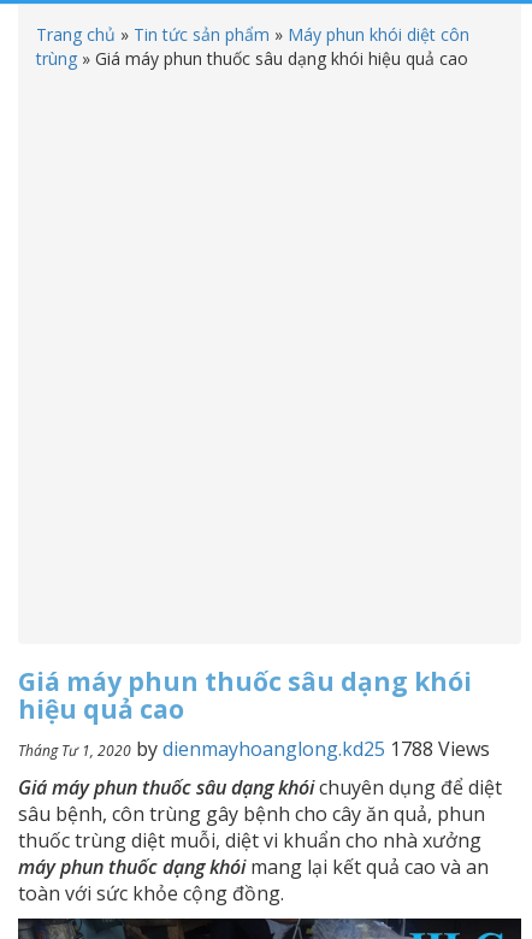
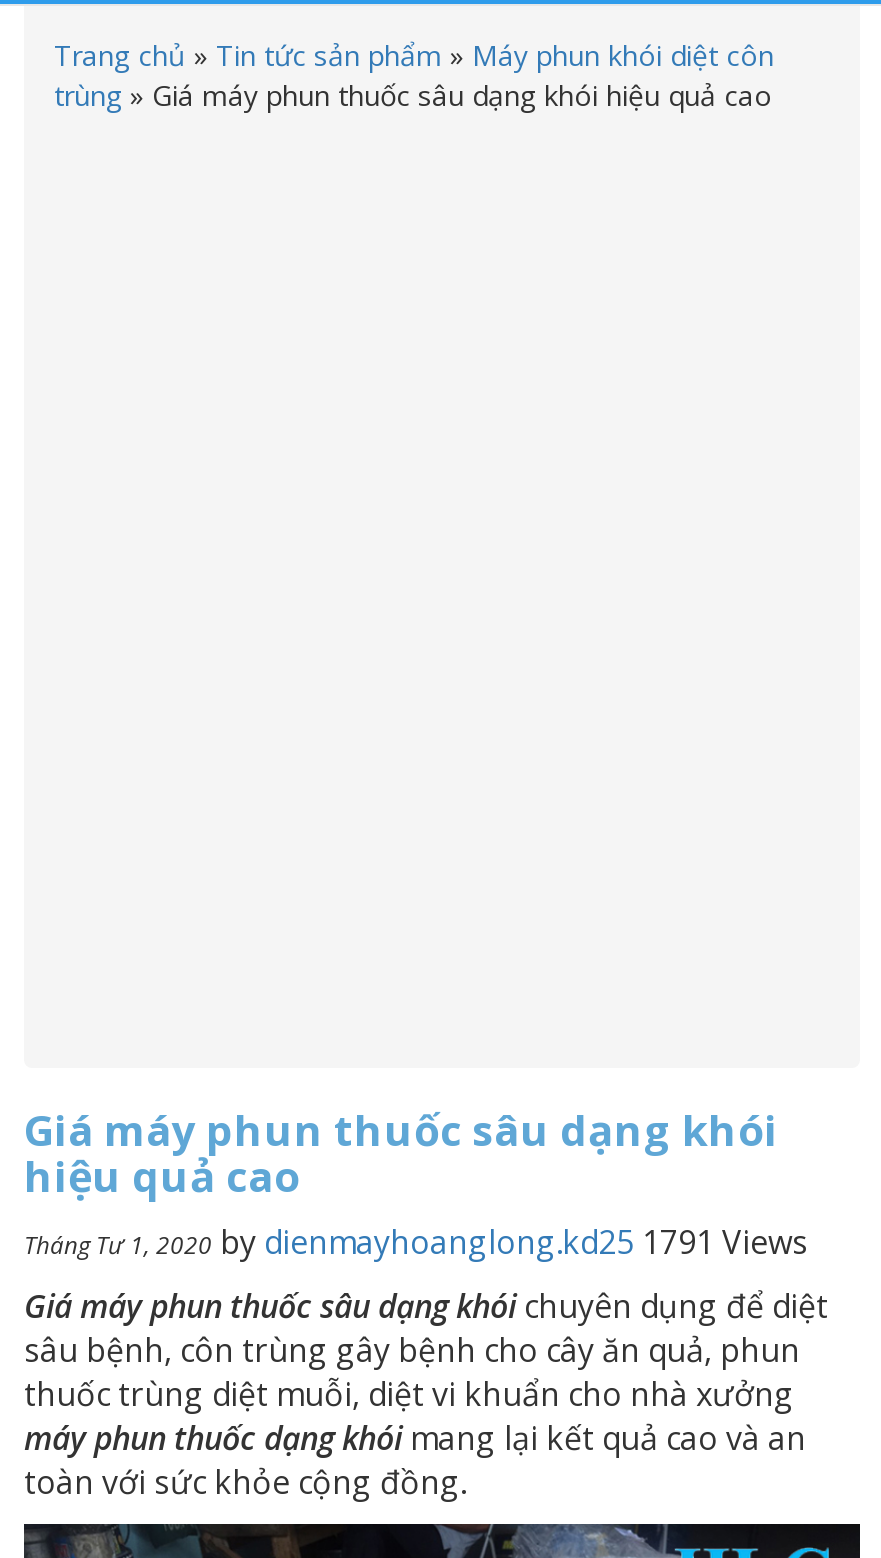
- Tháng Tư 1, 2020 by dienmayhoanglong.kd25 1788 Views
+ Tháng Tư 1, 2020 by dienmayhoanglong.kd25 1791 Views
